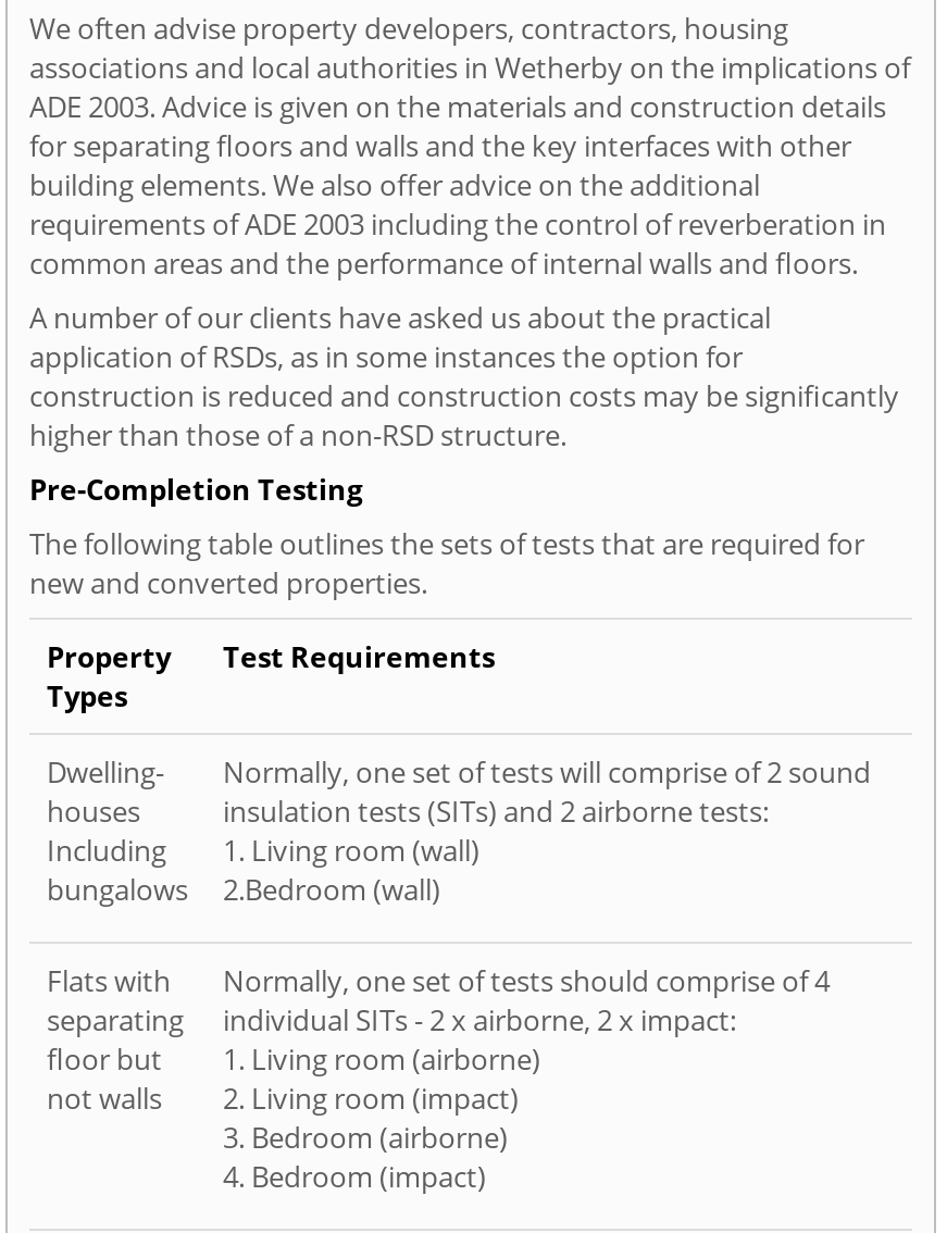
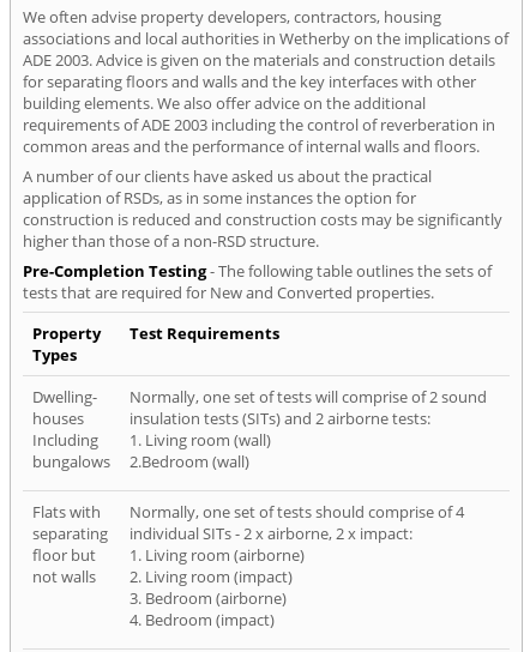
- Pre-Completion Testing
- The following table outlines the sets of tests that are required for
- new and converted properties.
+ Pre-Completion Testing - The following table outlines the sets of
+ tests that are required for New and Converted properties.
